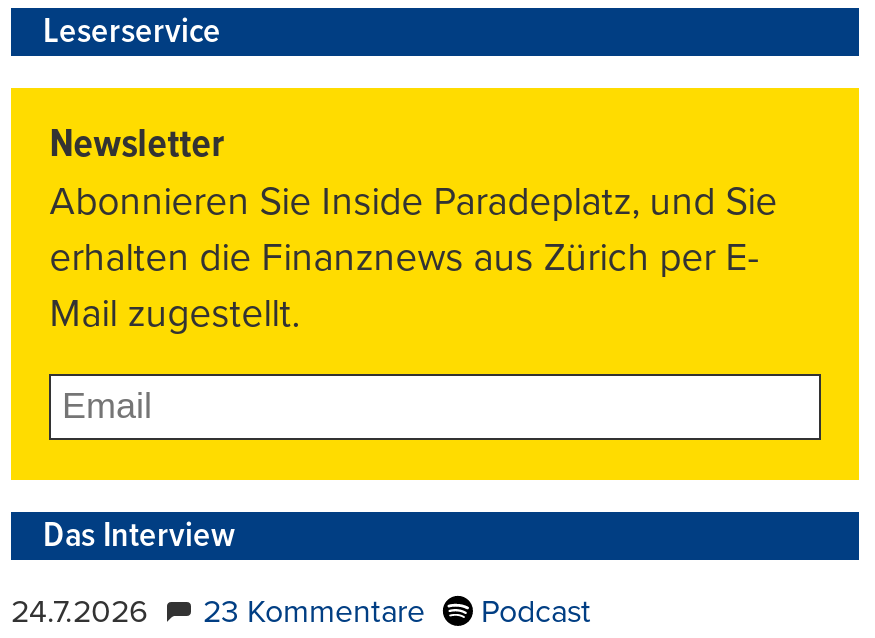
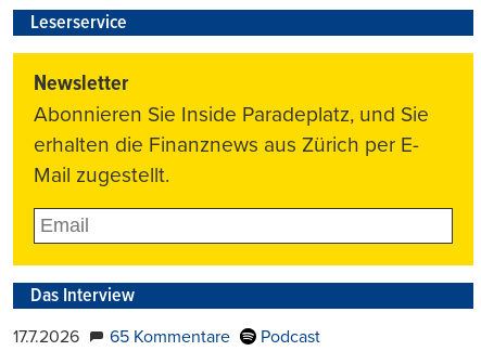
- 24.7.2026
+ 17.7.2026

- 23 Kommentare
+ 65 Kommentare
